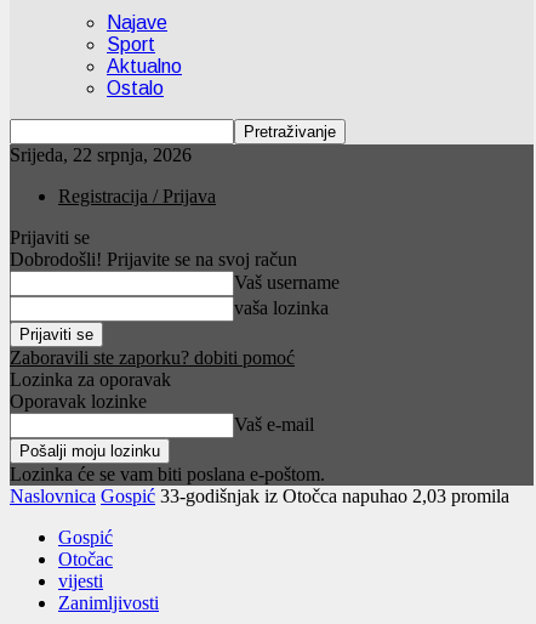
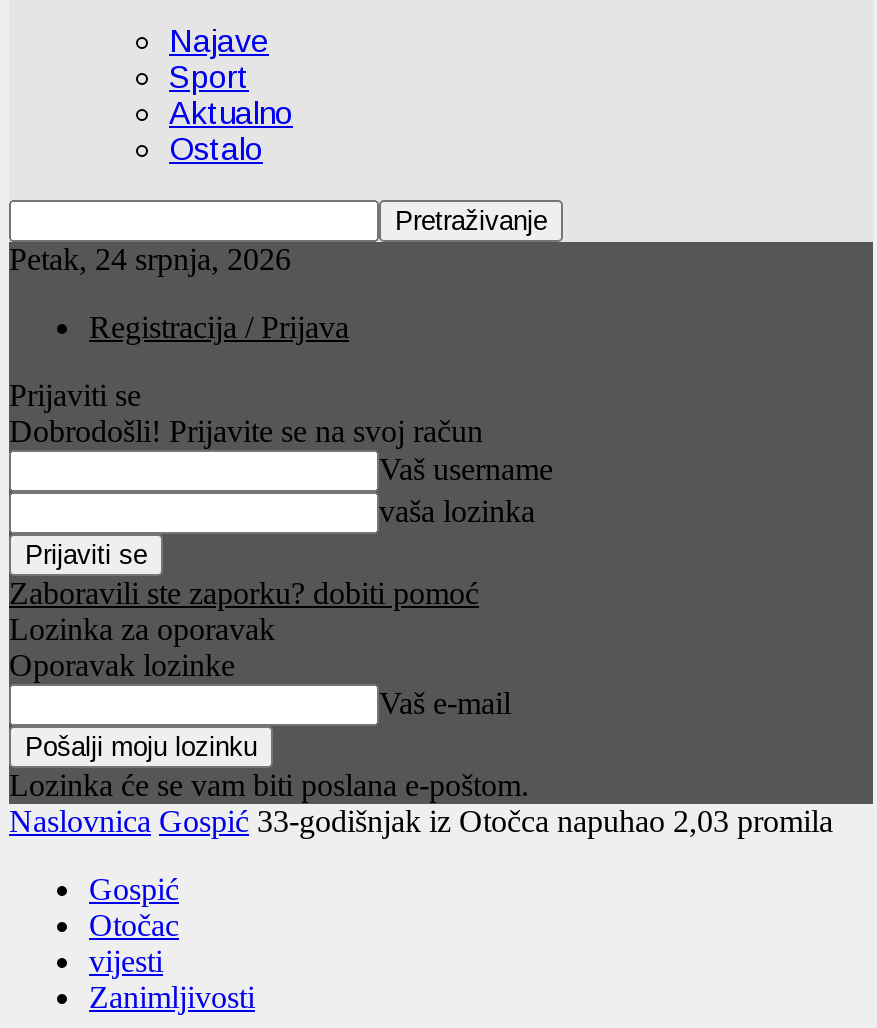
- Srijeda, 22 srpnja, 2026
+ Petak, 24 srpnja, 2026
